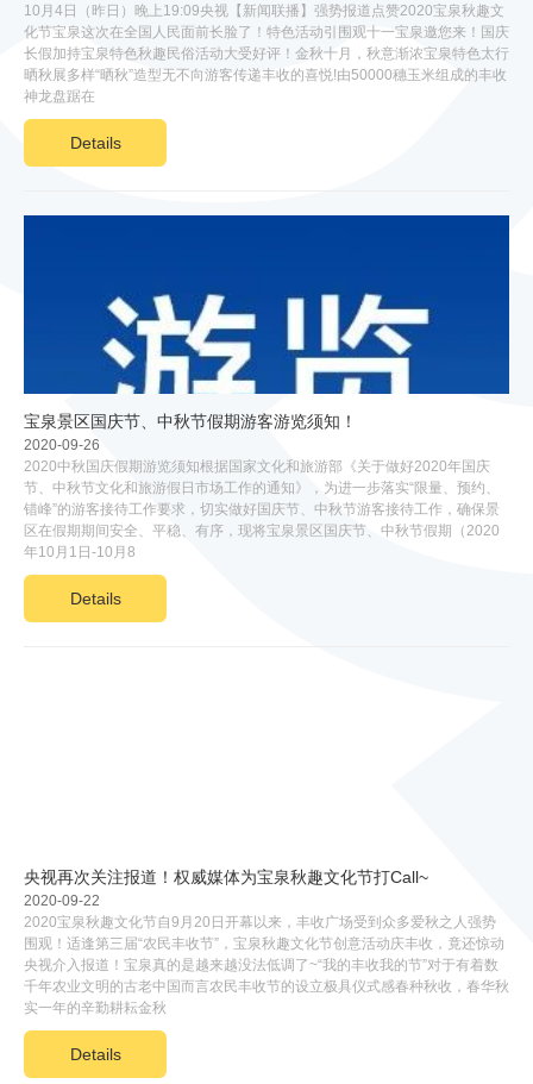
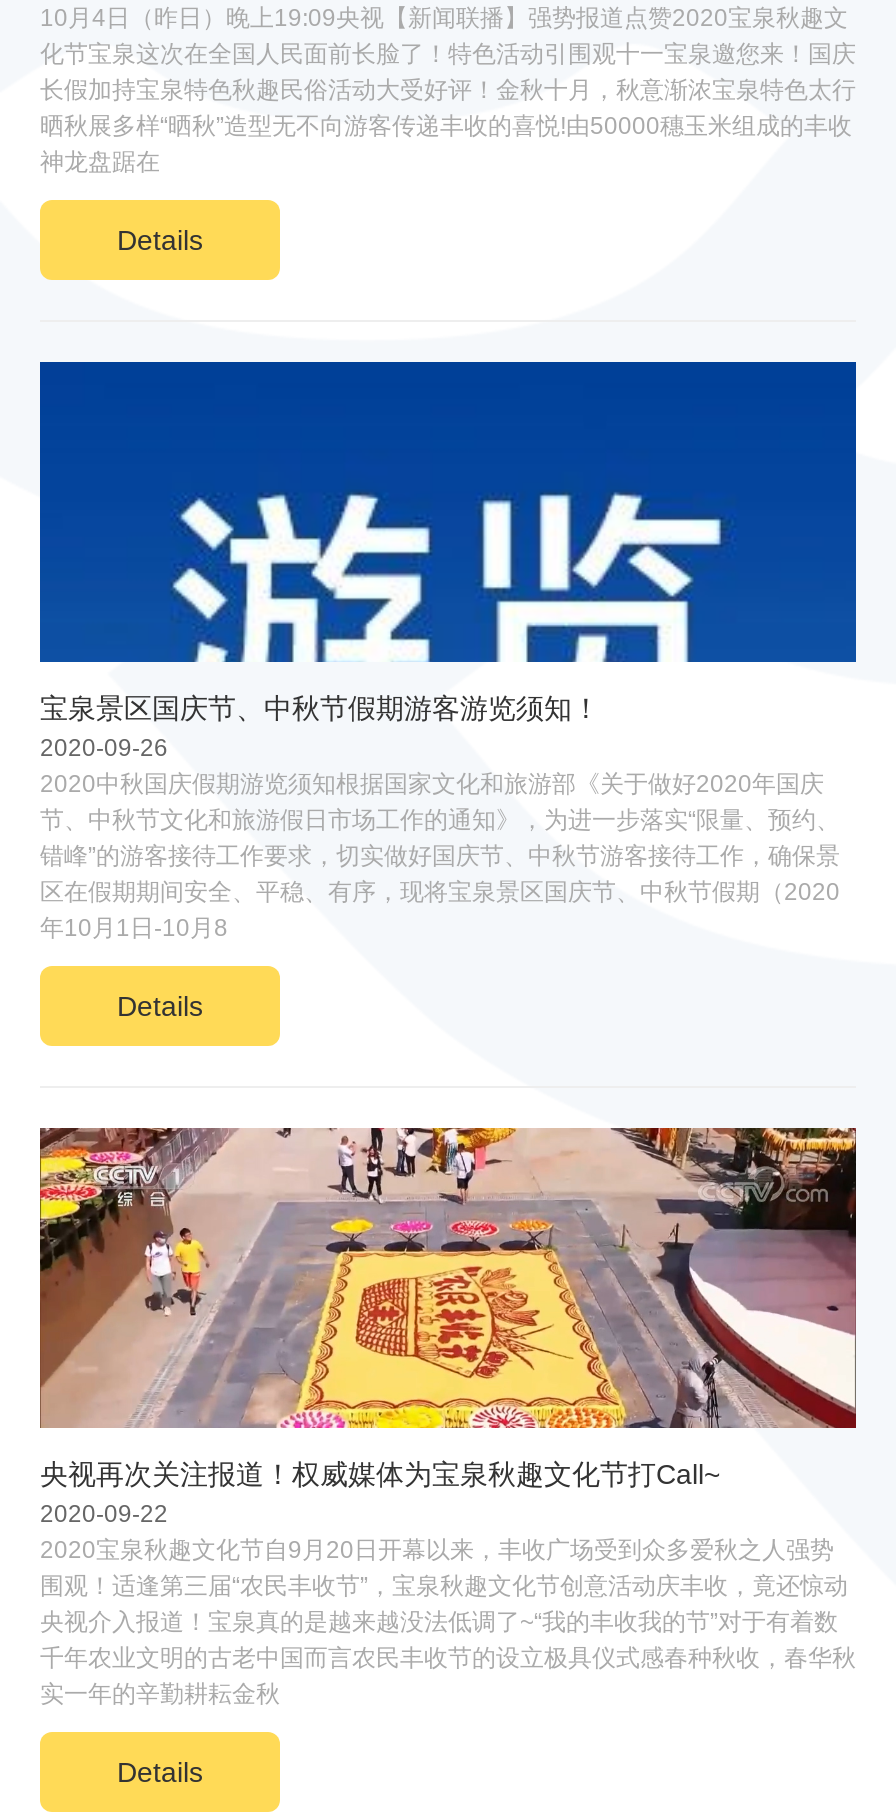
+ [image]
